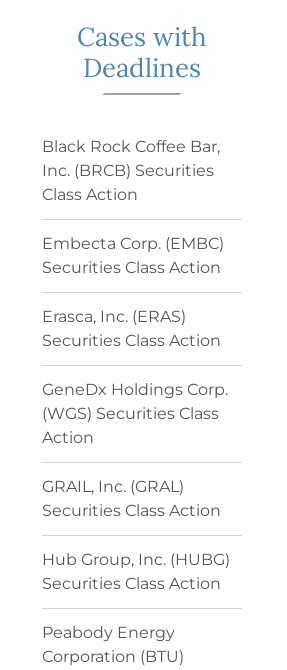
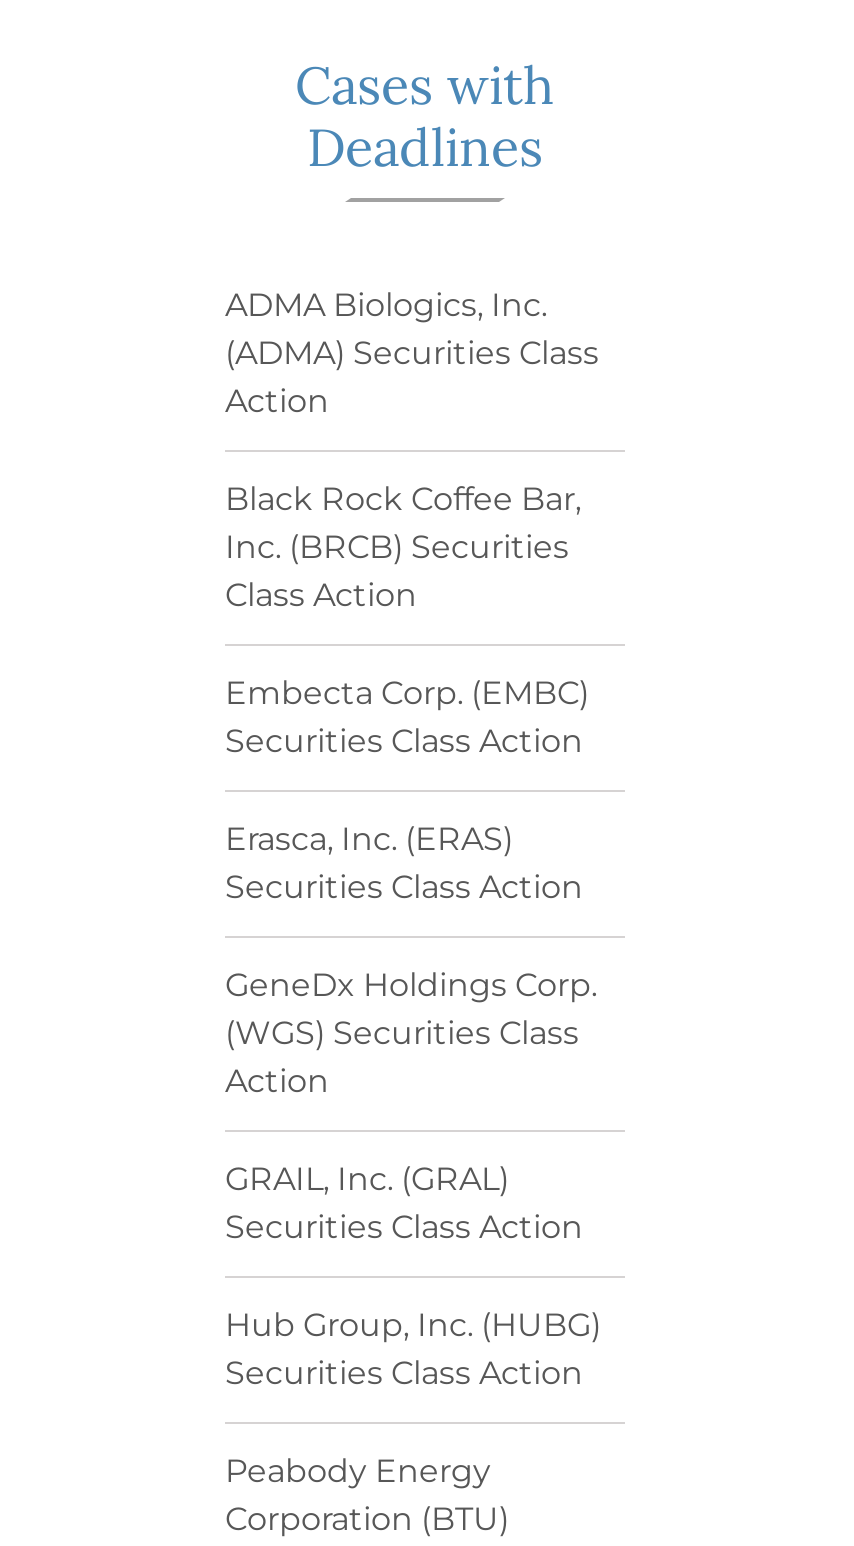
+ ADMA Biologics, Inc.
+ (ADMA) Securities Class
+ Action
